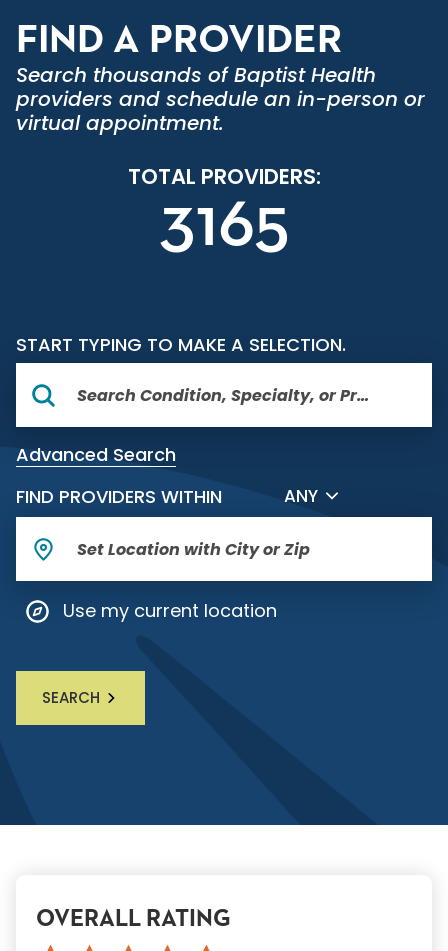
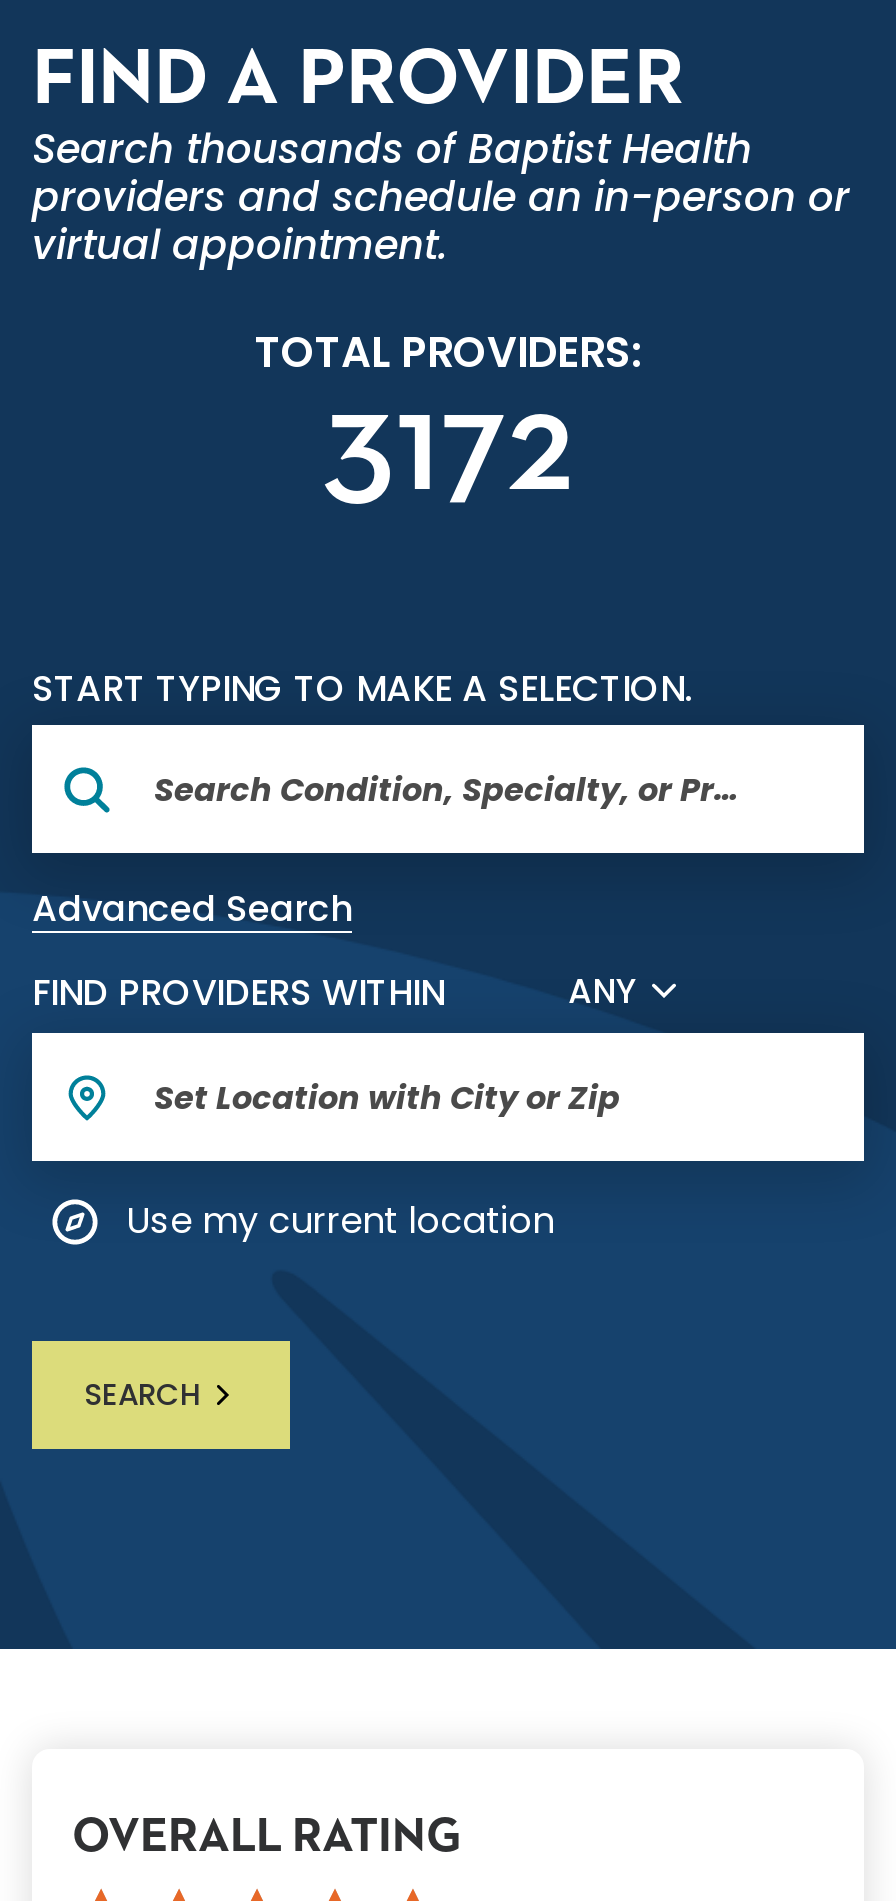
- 3165
+ 3172
